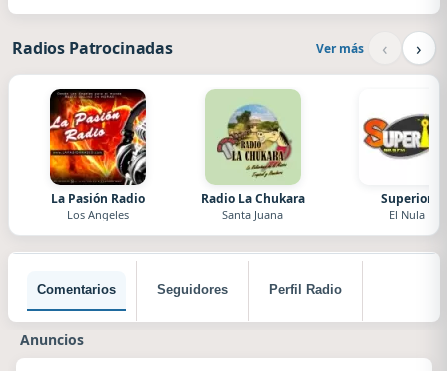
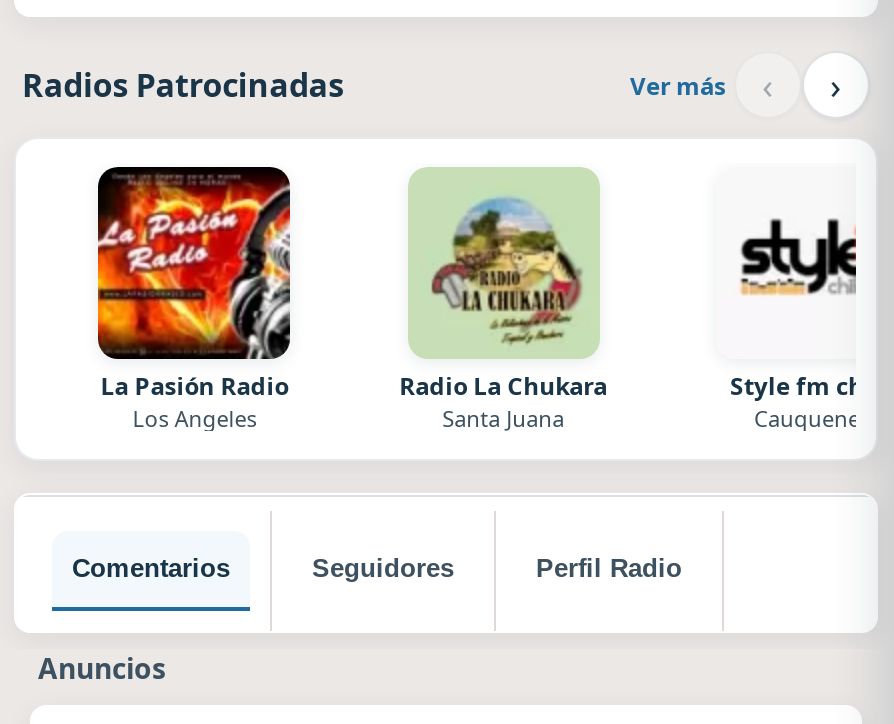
- [image]
- Superior
- El Nula
+ [image]
+ Style fm chile
+ Cauquenes
